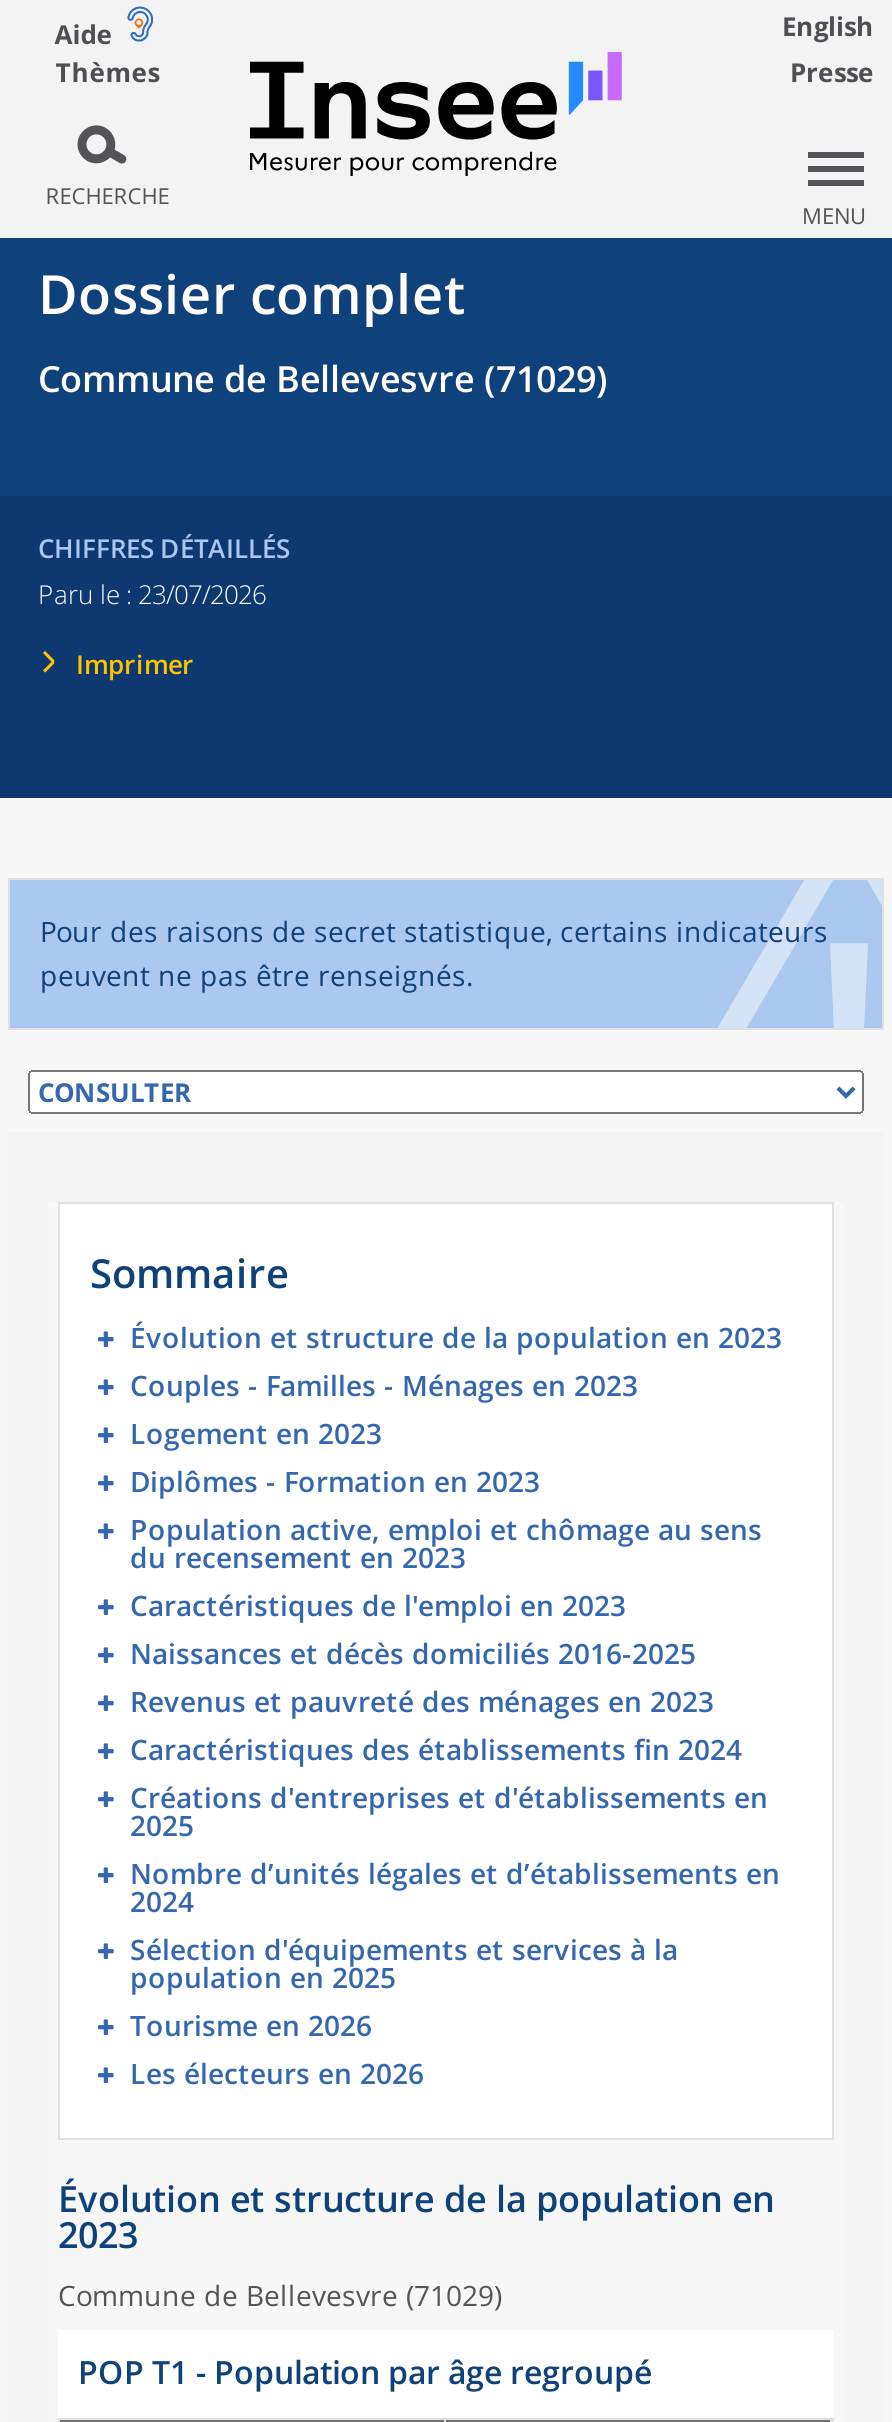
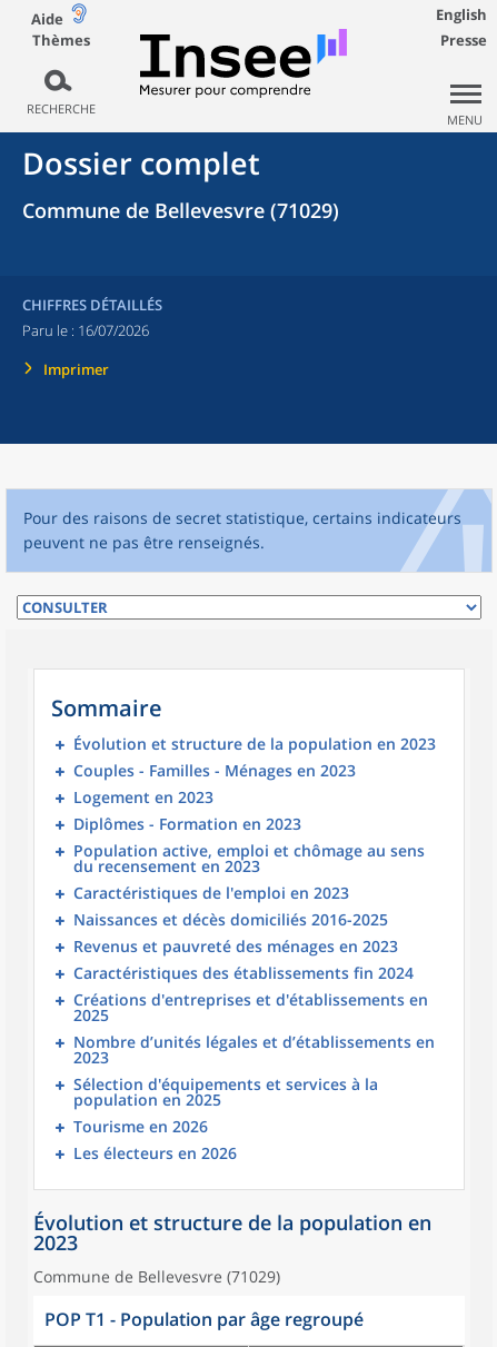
- Paru le : 23/07/2026
+ Paru le : 16/07/2026

- 2024
+ 2023
